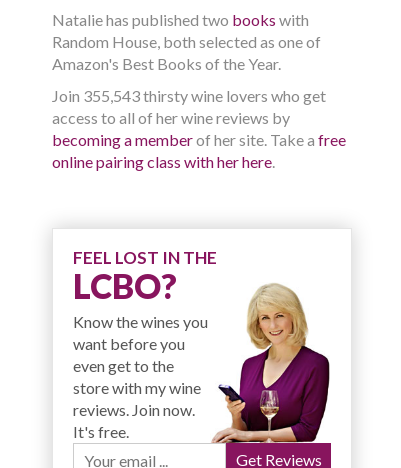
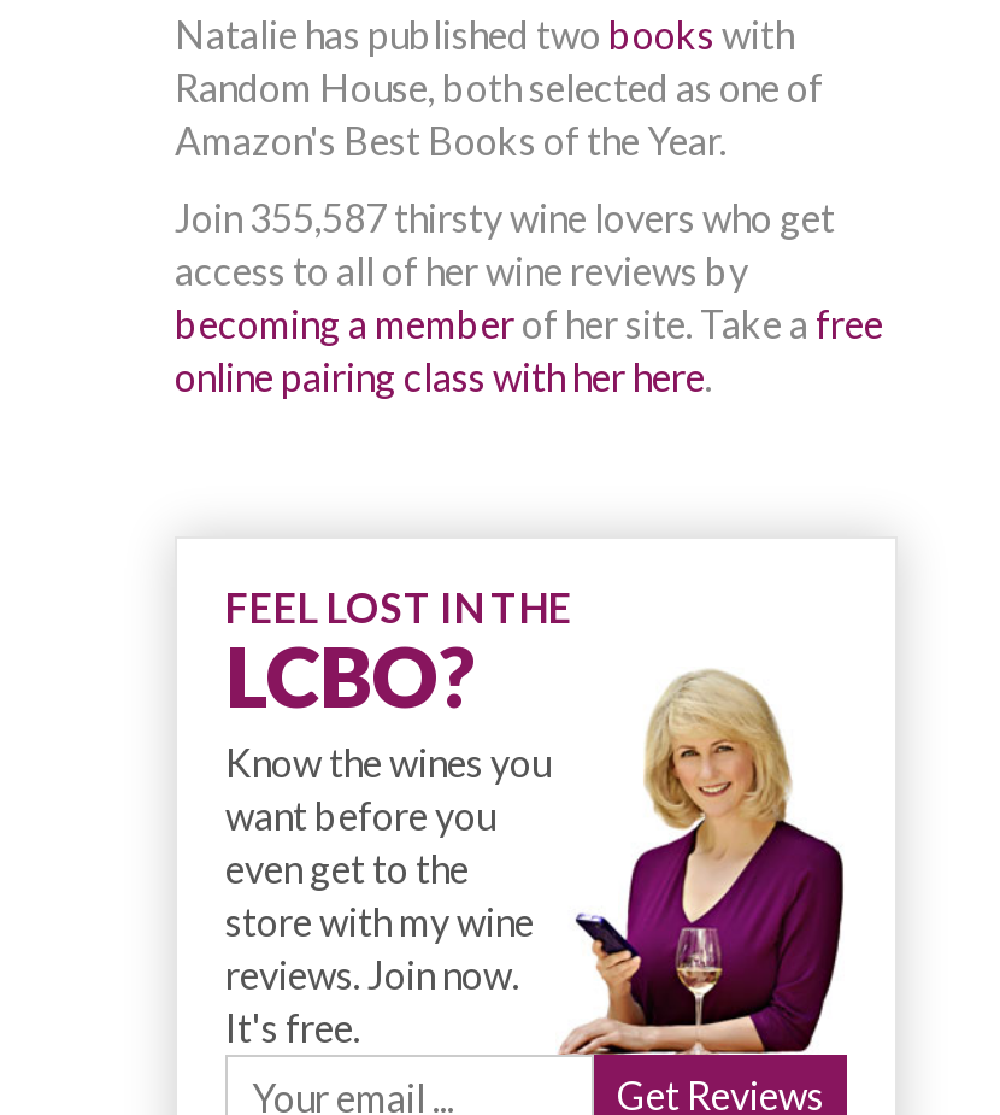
- Join 355,543 thirsty wine lovers who get
+ Join 355,587 thirsty wine lovers who get
